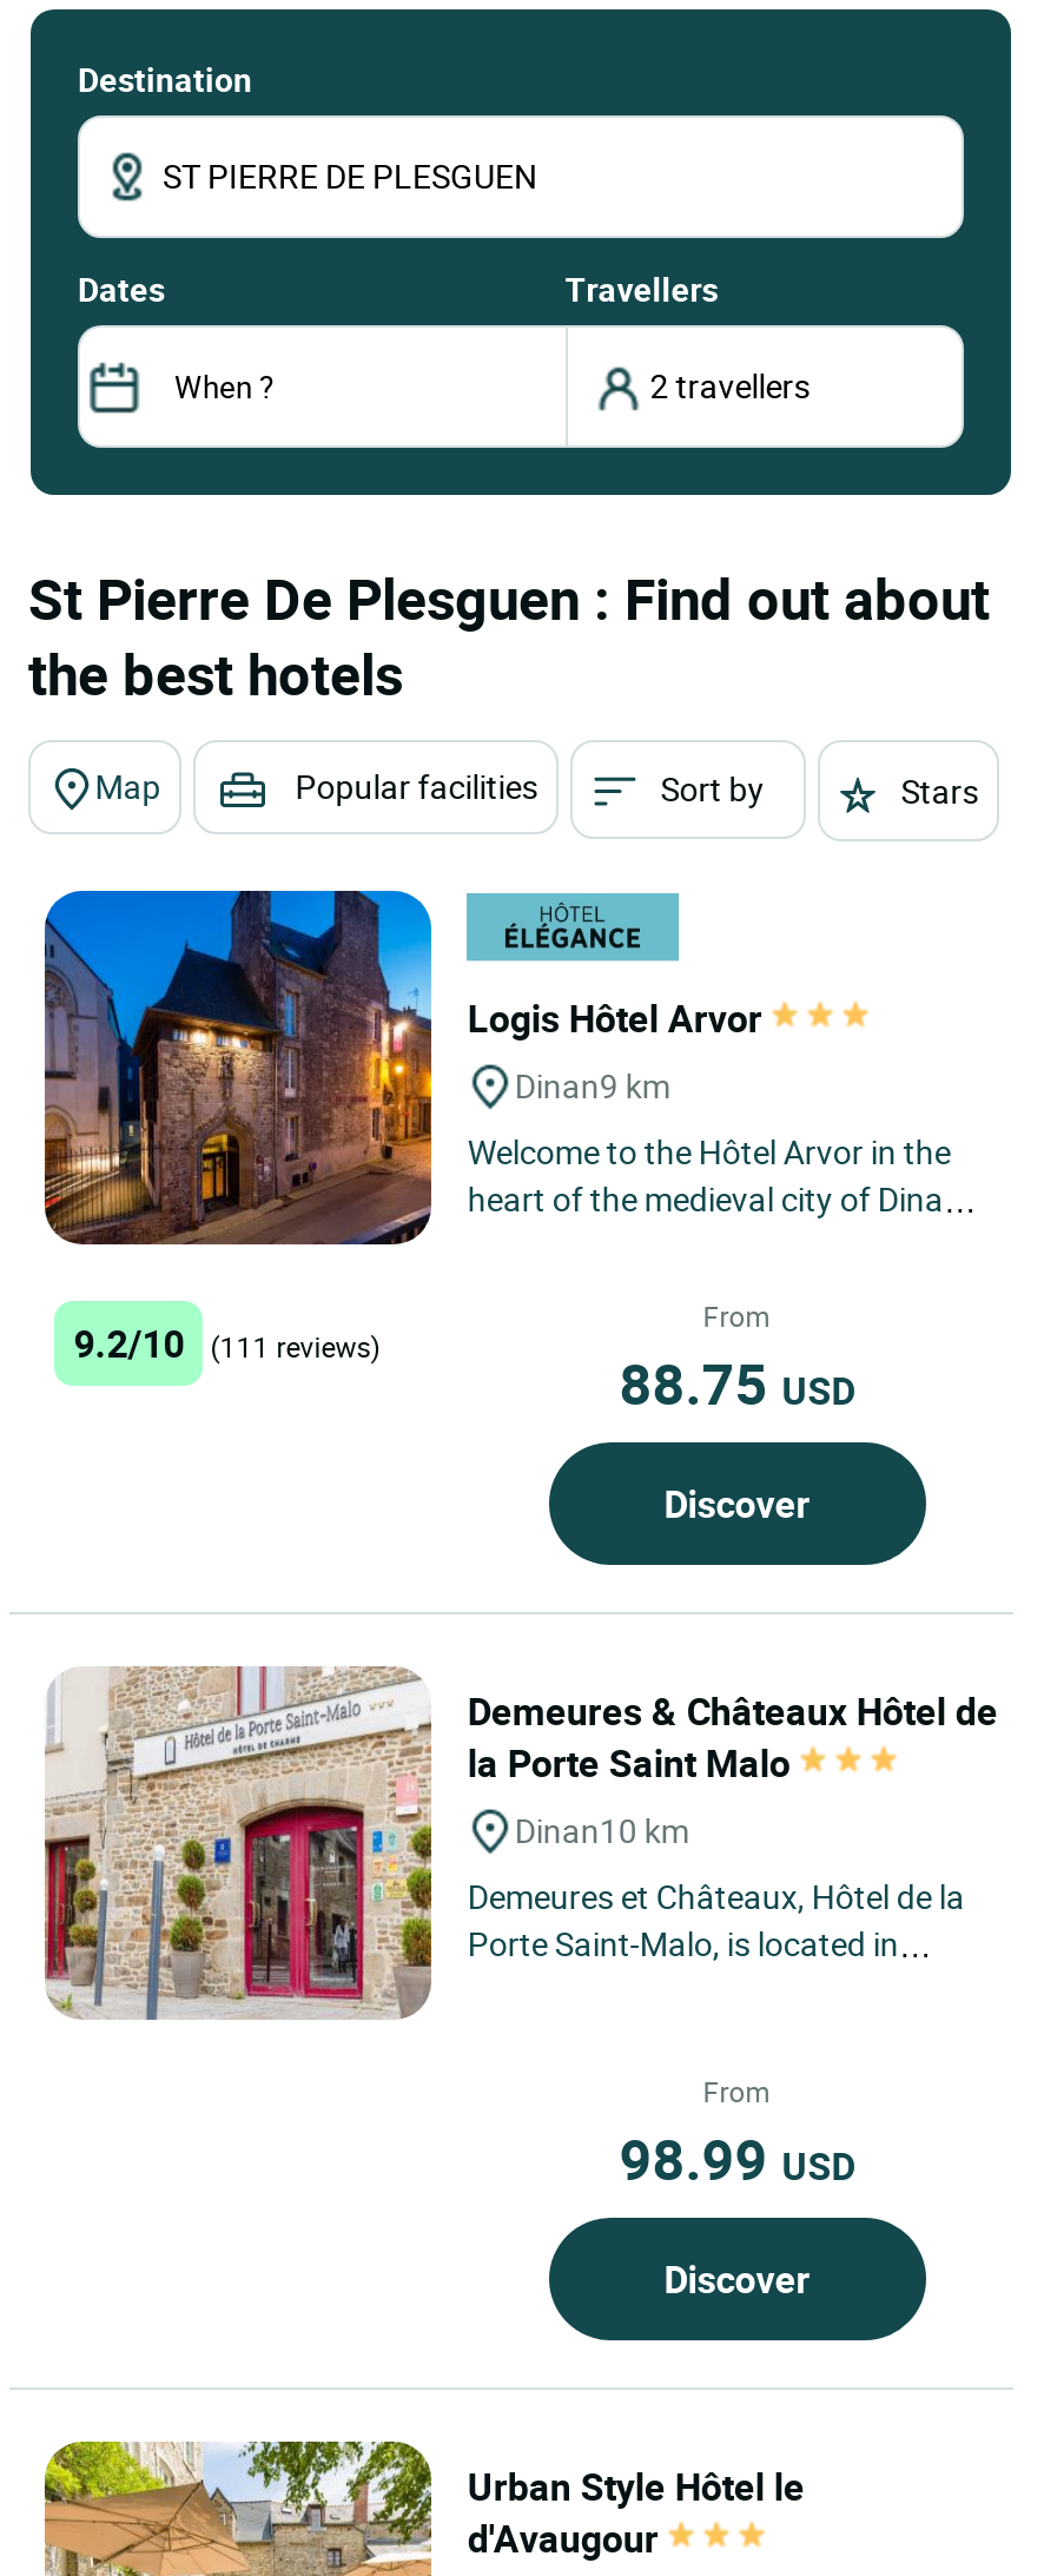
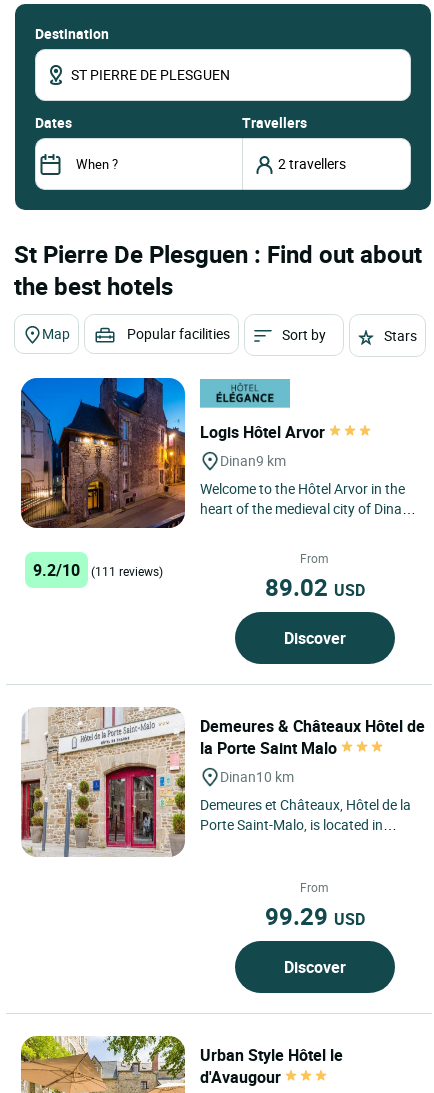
- 88.75 USD
+ 89.02 USD

- 98.99 USD
+ 99.29 USD
